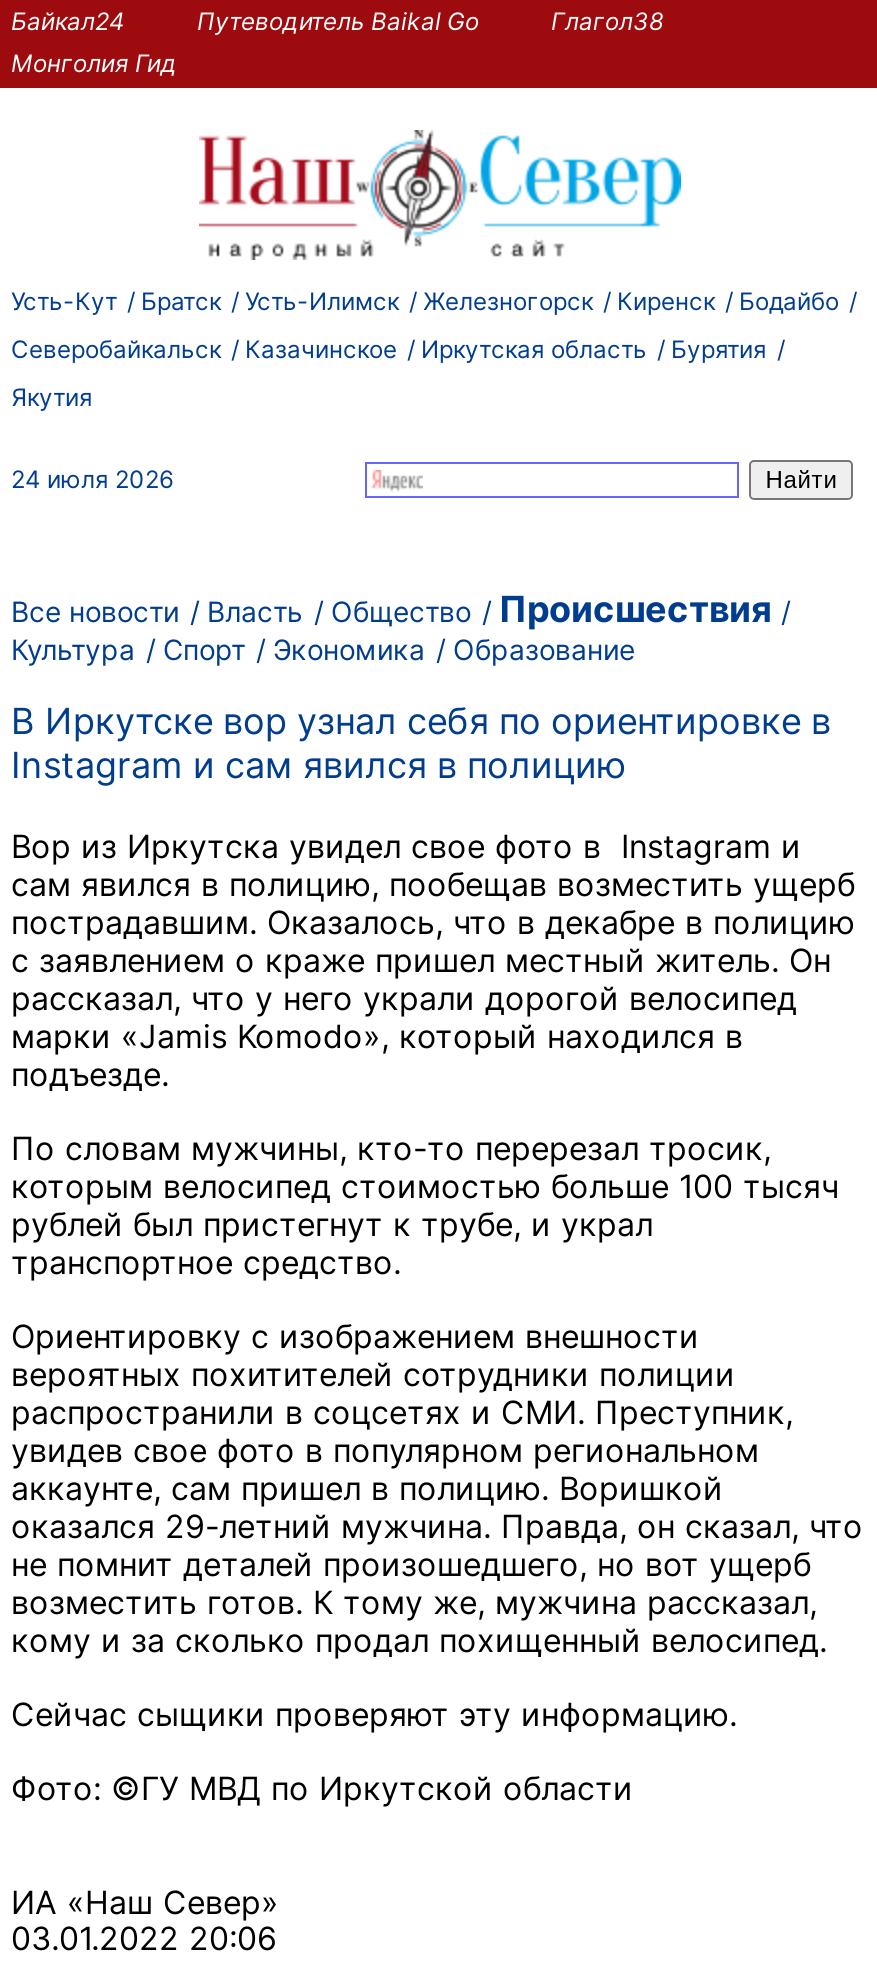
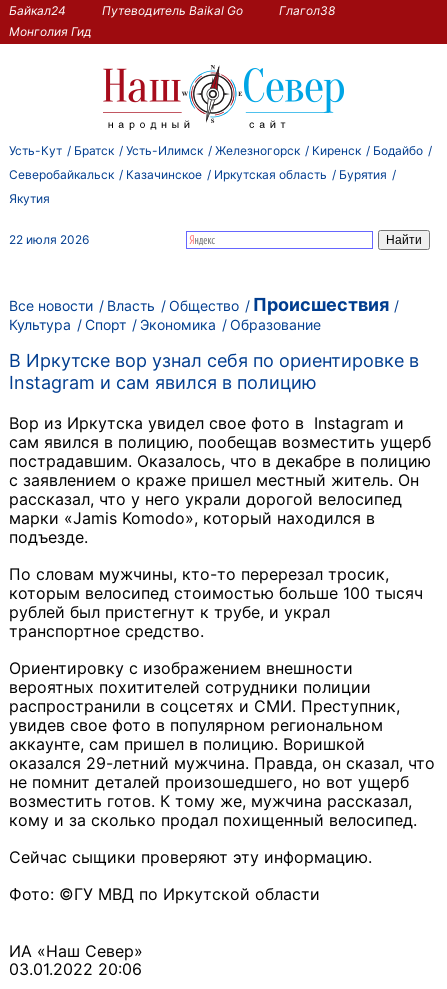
- 24 июля 2026
+ 22 июля 2026
